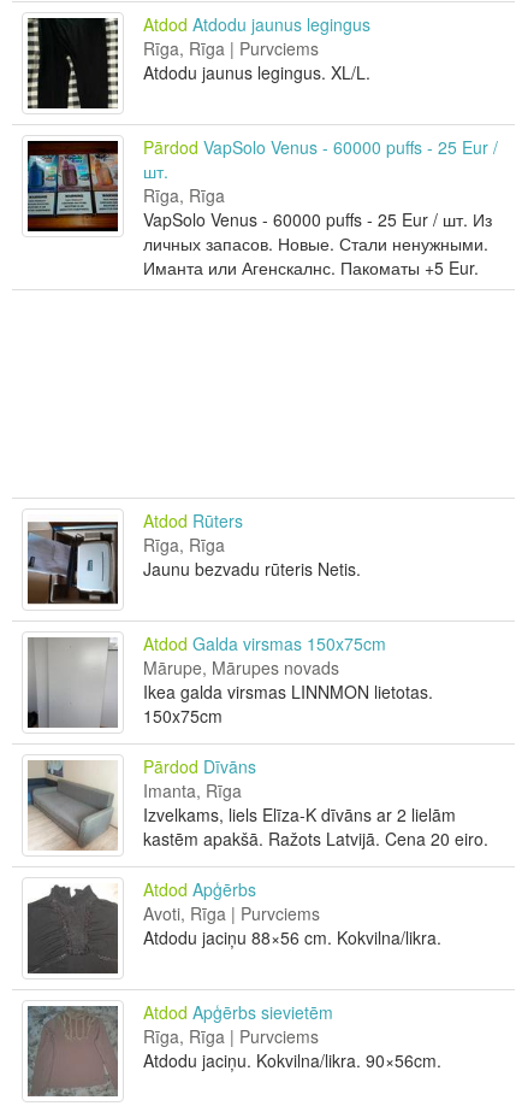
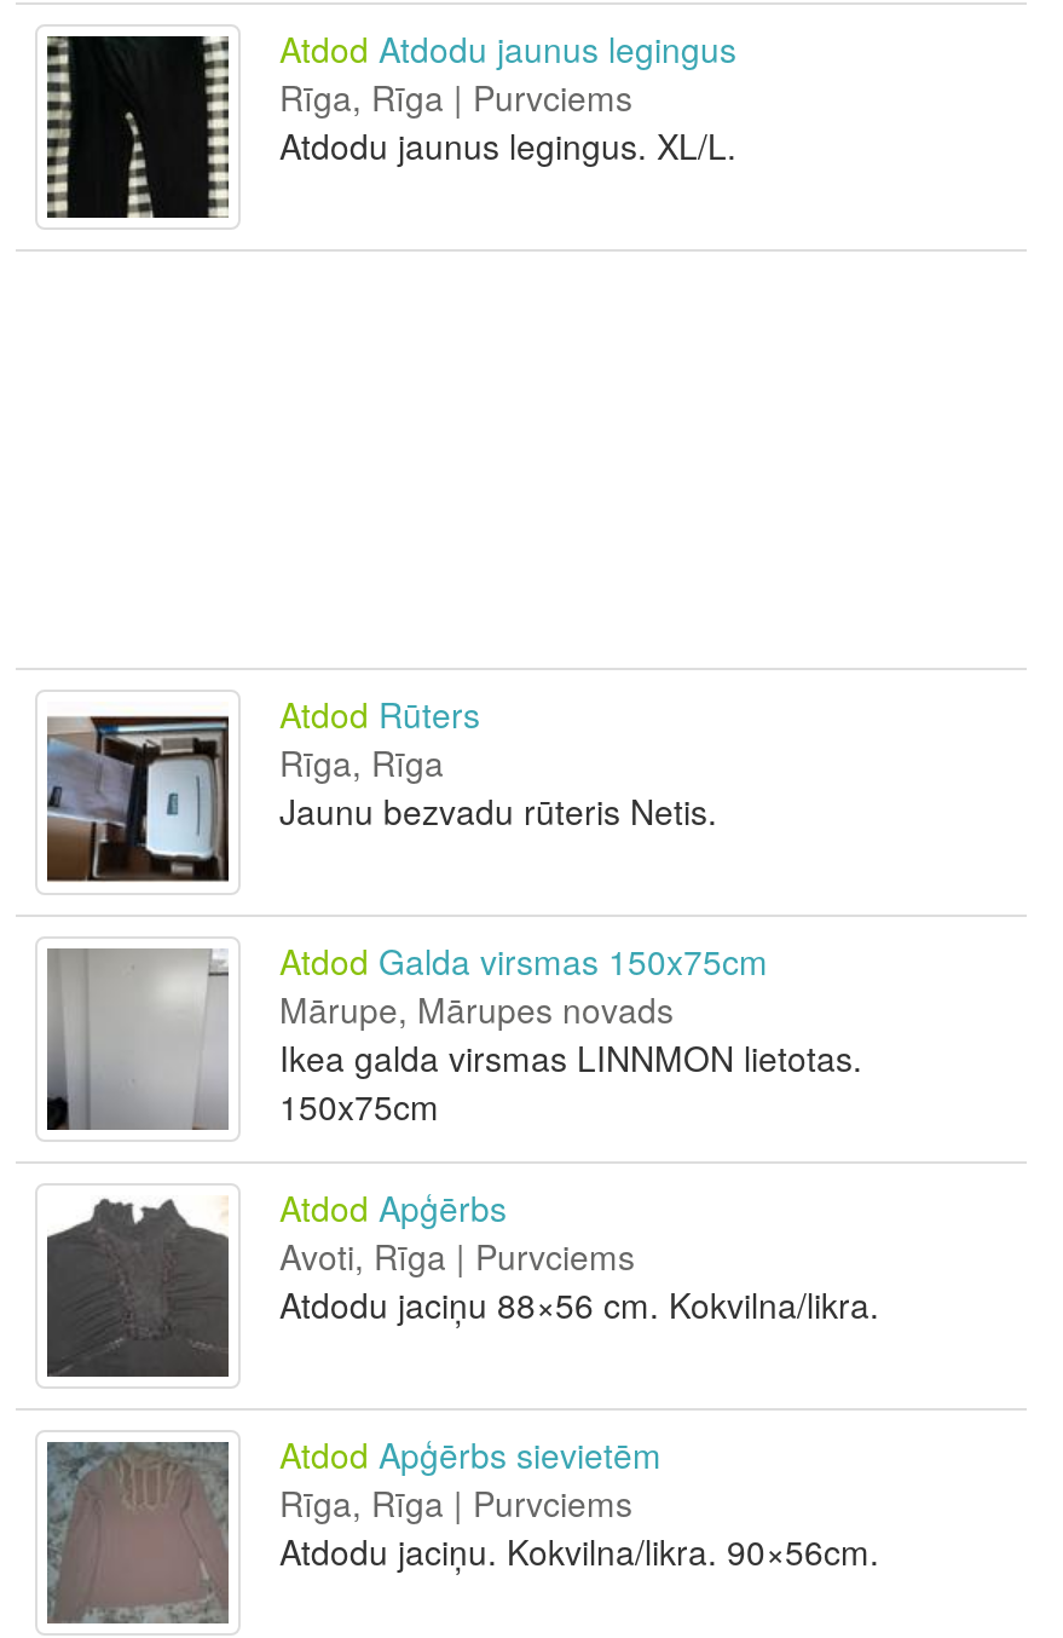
- [image]
- Pārdod VapSolo Venus - 60000 puffs - 25 Eur /
- шт.
- Rīga, Rīga
- VapSolo Venus - 60000 puffs - 25 Eur / шт. Из
- личных запасов. Новые. Стали ненужными.
- Иманта или Агенскалнс. Пакоматы +5 Eur.

- [image]
- Pārdod Dīvāns
- Imanta, Rīga
- Izvelkams, liels Elīza-K dīvāns ar 2 lielām
- kastēm apakšā. Ražots Latvijā. Cena 20 eiro.
